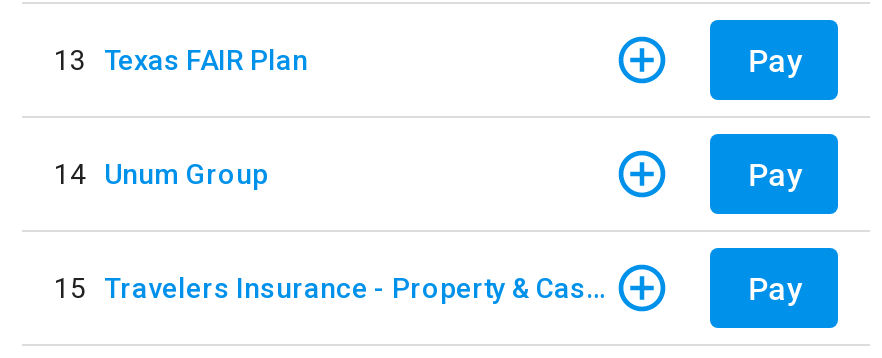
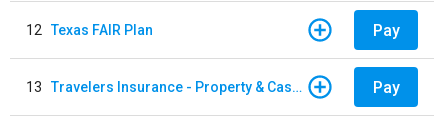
- 13 Texas FAIR Plan
+ 12 Texas FAIR Plan

- 14 Unum Group
- Pay
- 15
+ 13
